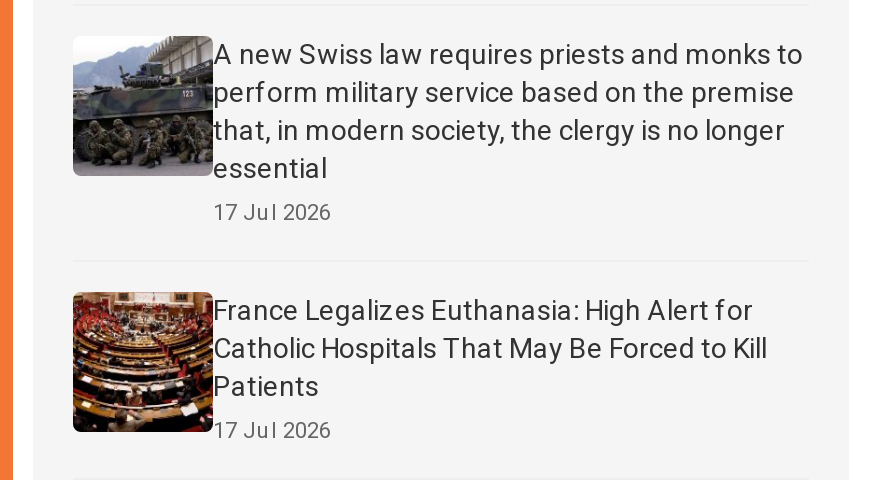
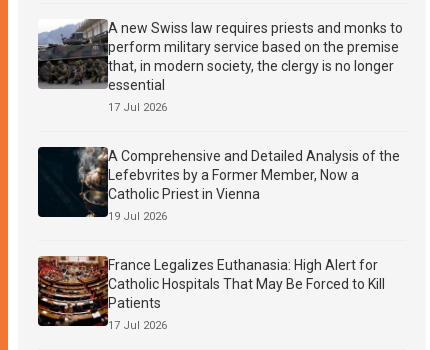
+ [image]
+ A Comprehensive and Detailed Analysis of the
+ Lefebvrites by a Former Member, Now a
+ Catholic Priest in Vienna
+ 19 Jul 2026
